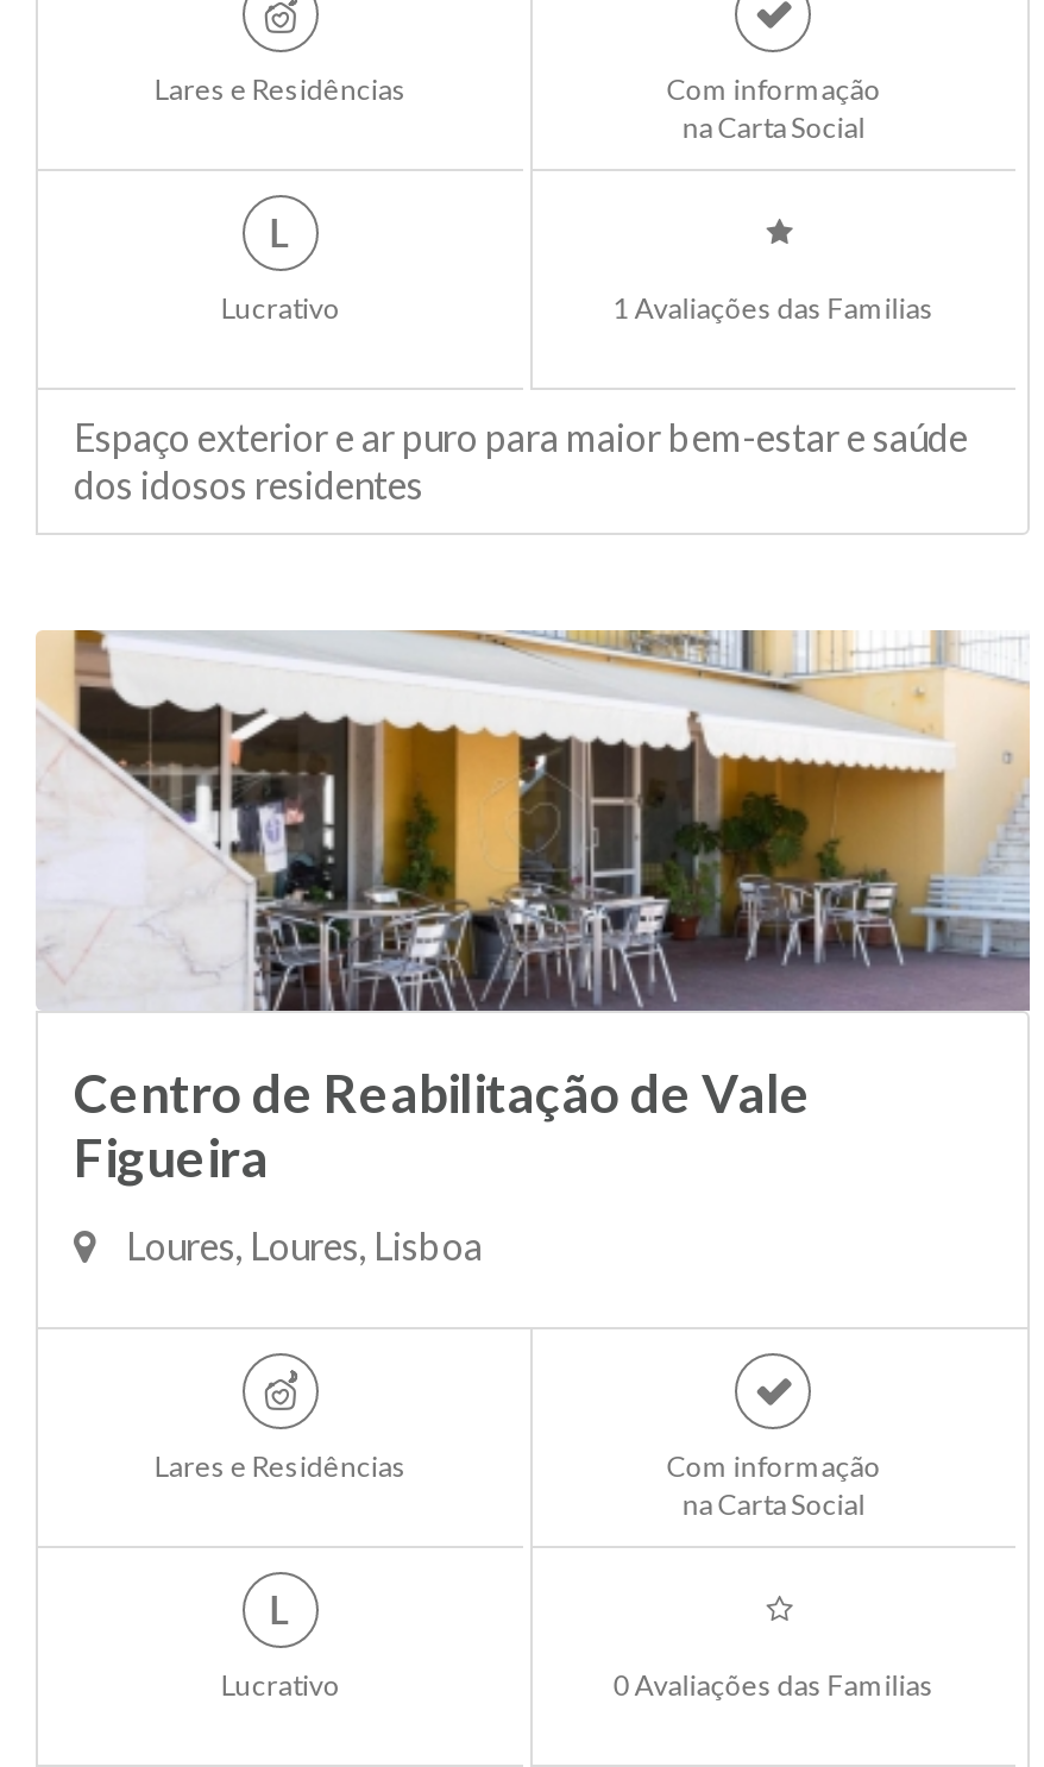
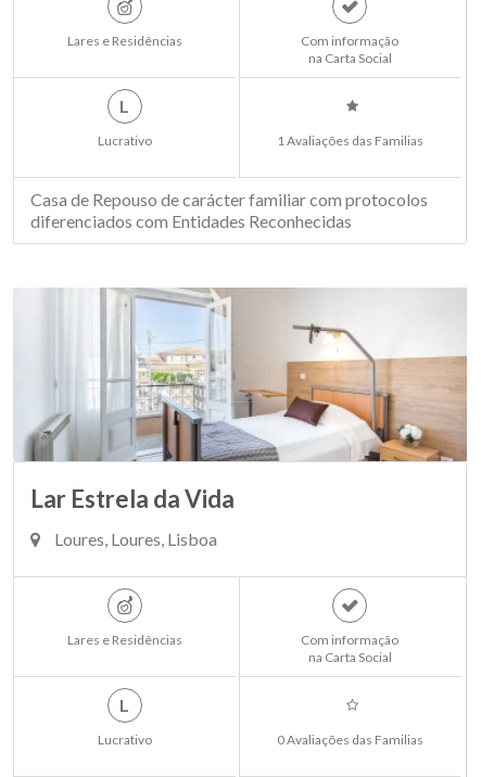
- Espaço exterior e ar puro para maior bem-estar e saúde
- dos idosos residentes
+ Casa de Repouso de carácter familiar com protocolos
+ diferenciados com Entidades Reconhecidas

- [image]
- Centro de Reabilitação de Vale
- Figueira
+ [image]
+ Lar Estrela da Vida
